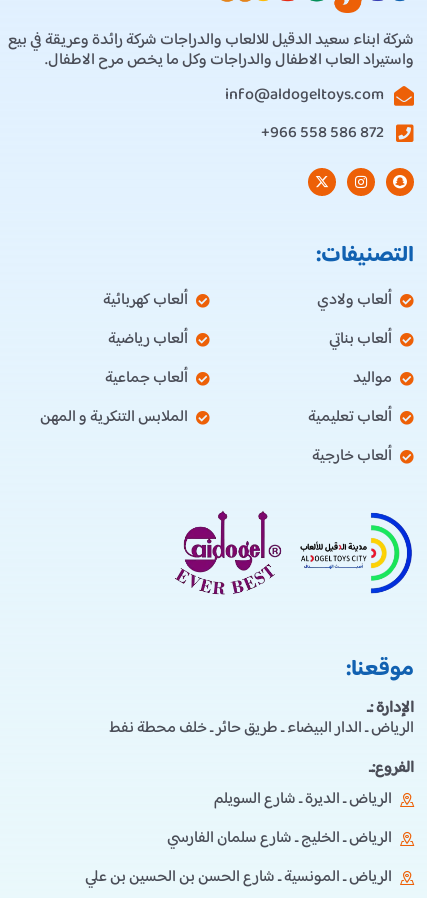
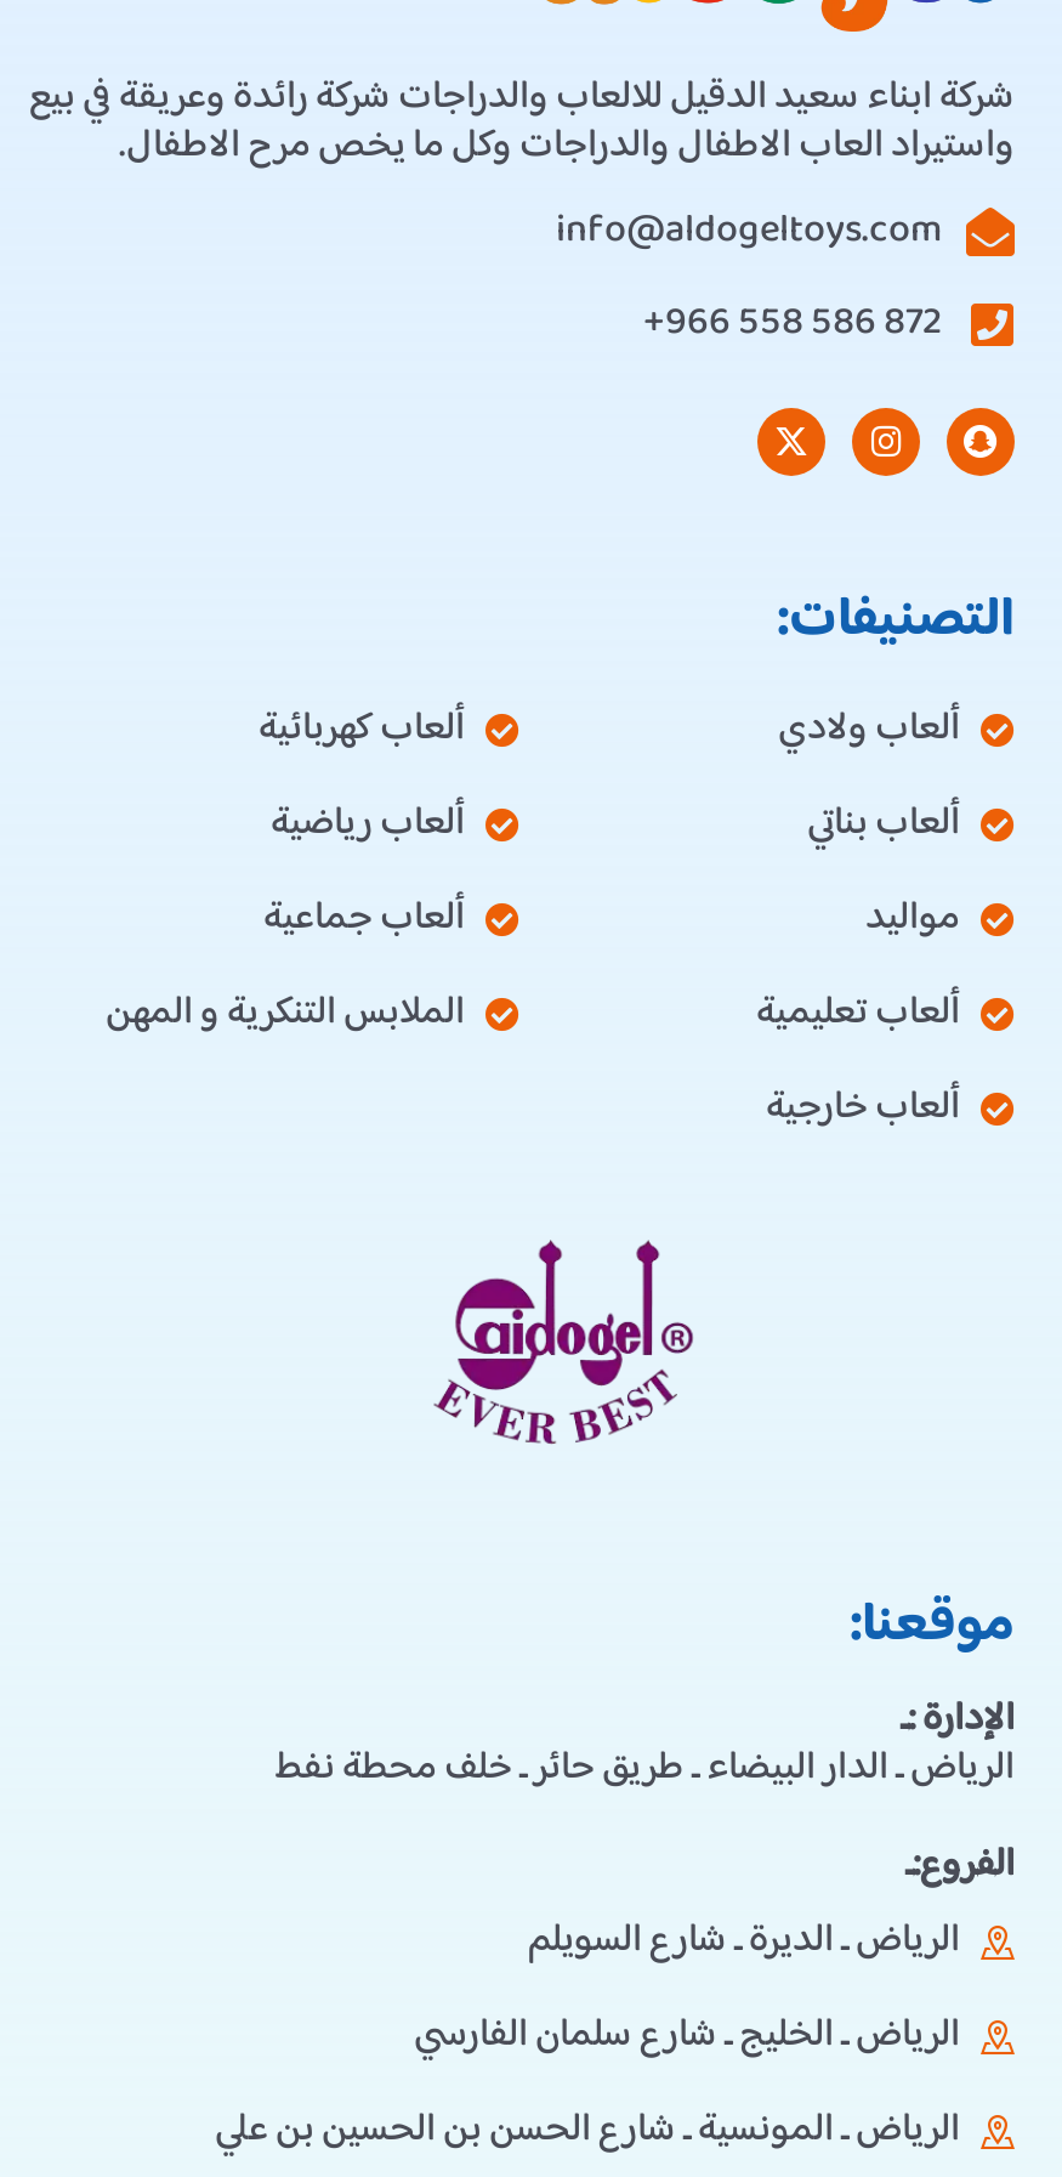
- [image]
